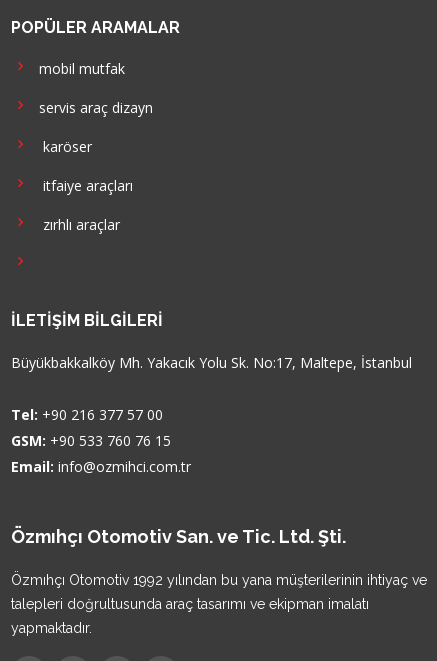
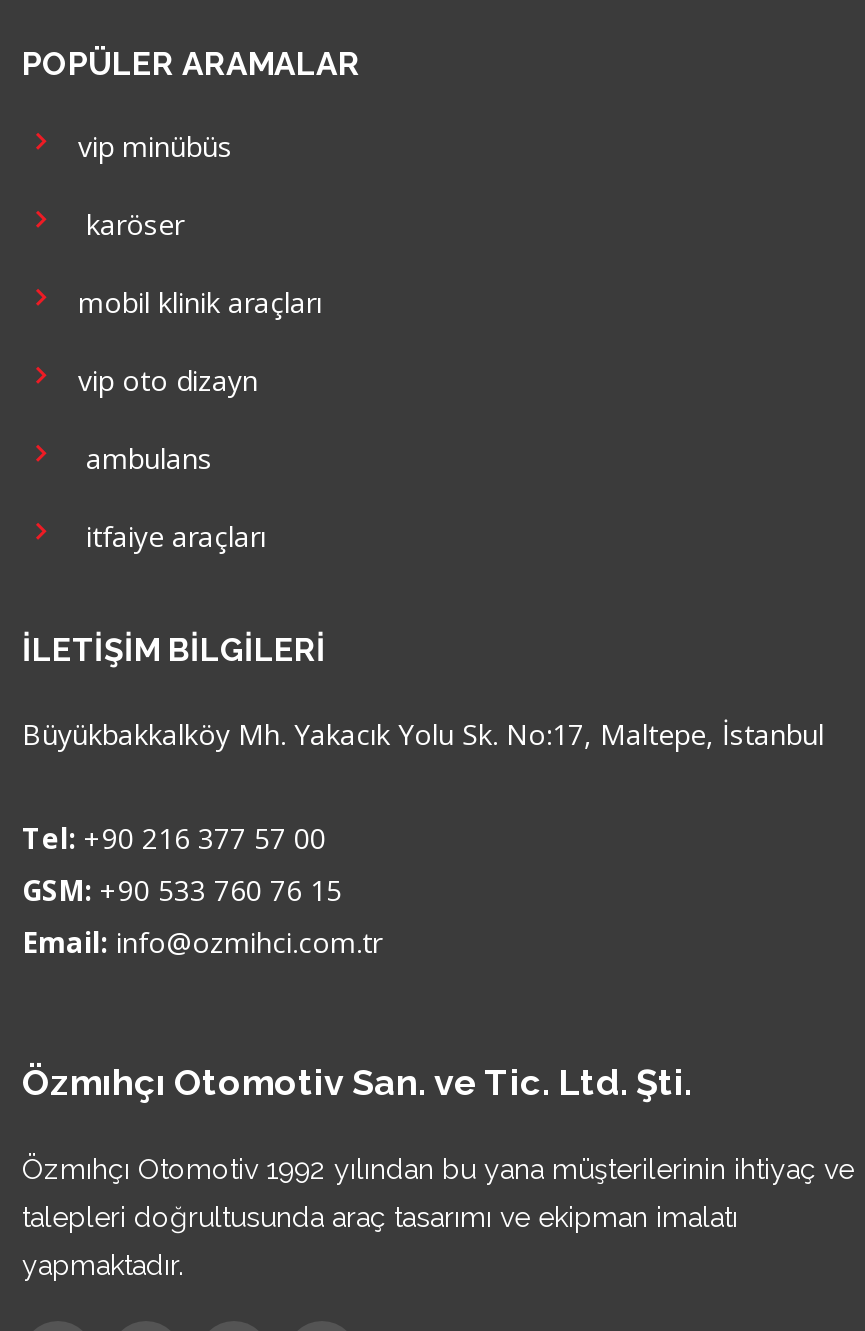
- mobil mutfak
- servis araç dizayn
+ vip minübüs

moved up: karöser

+ mobil klinik araçları
+ vip oto dizayn
+ ambulans

moved down: itfaiye araçları

- zırhlı araçlar
